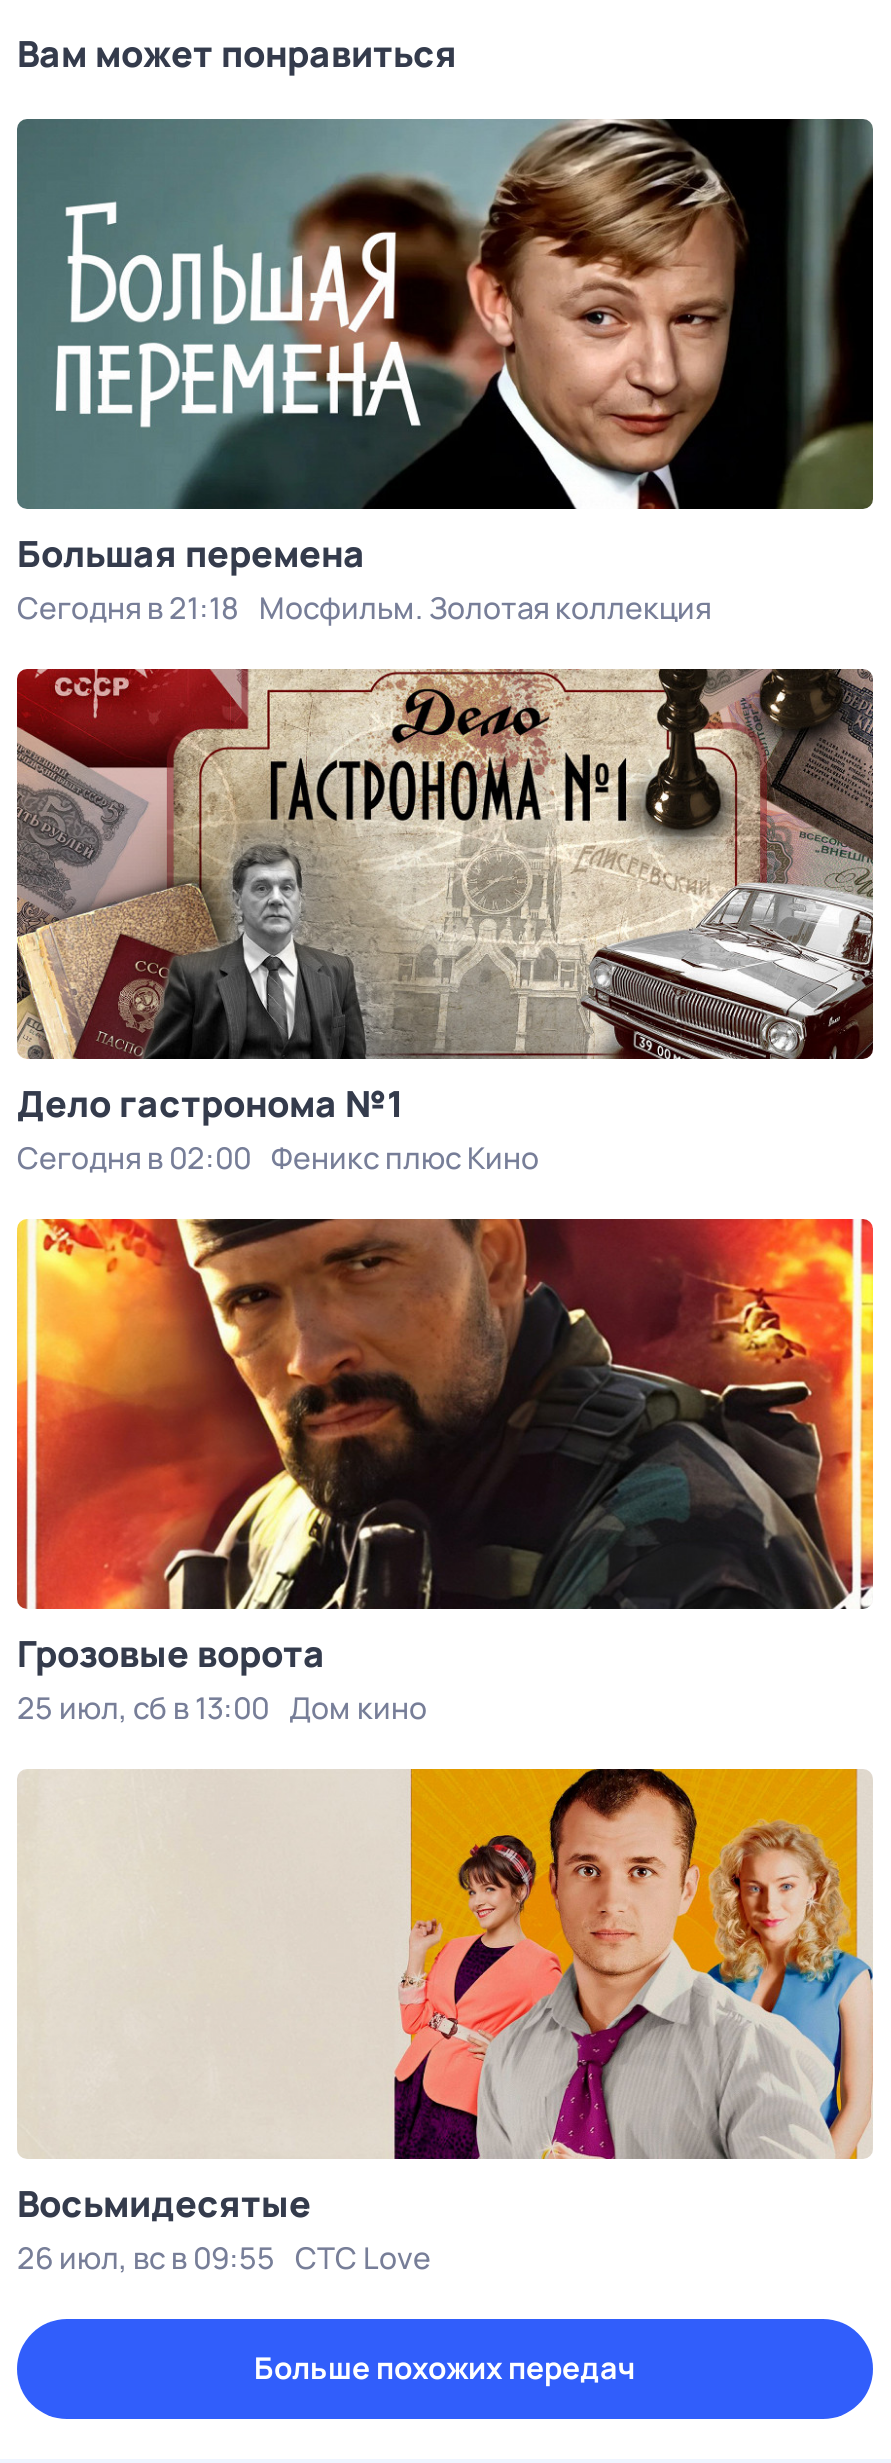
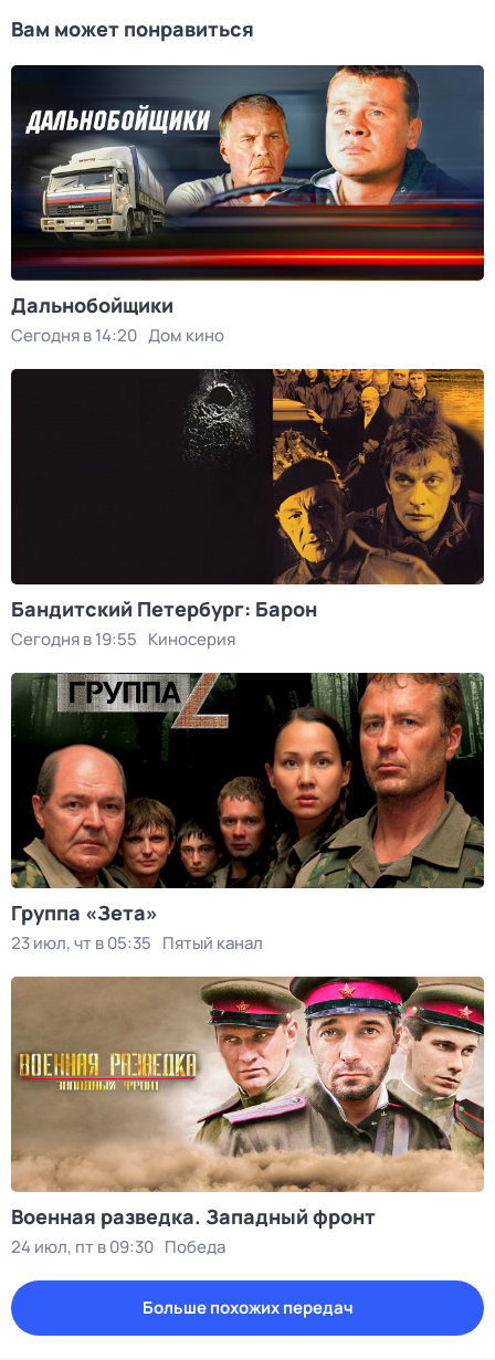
- [image]
- Большая перемена
- Сегодня в 21:18 Мосфильм. Золотая коллекция
+ [image]
+ Дальнобойщики
+ Сегодня в 14:20 Дом кино

- [image]
- Дело гастронома №1
- Сегодня в 02:00 Феникс плюс Кино
+ [image]
+ Бандитский Петербург: Барон
+ Сегодня в 19:55 Киносерия

- [image]
- Грозовые ворота
- 25 июл, сб в 13:00 Дом кино
+ [image]
+ Группа «Зета»
+ 23 июл, чт в 05:35 Пятый канал

- [image]
- Восьмидесятые
- 26 июл, вс в 09:55 СТС Love
+ [image]
+ Военная разведка. Западный фронт
+ 24 июл, пт в 09:30 Победа
